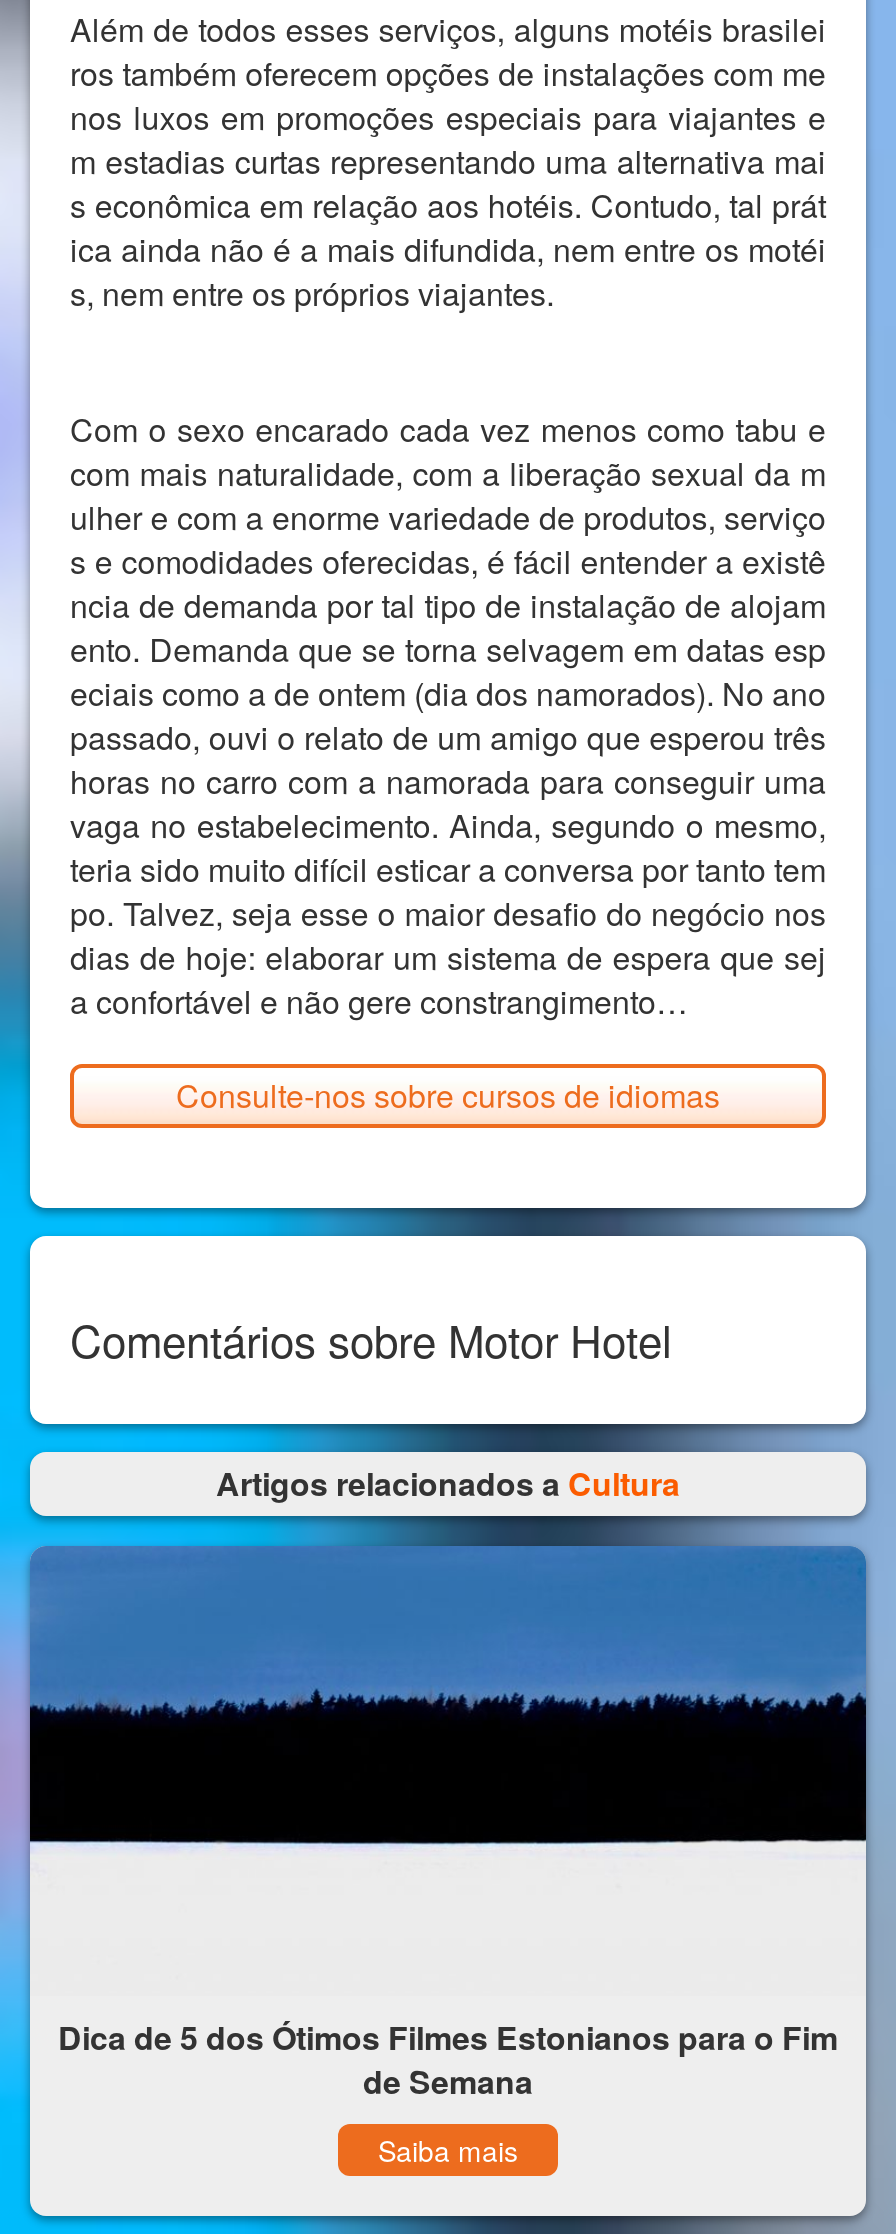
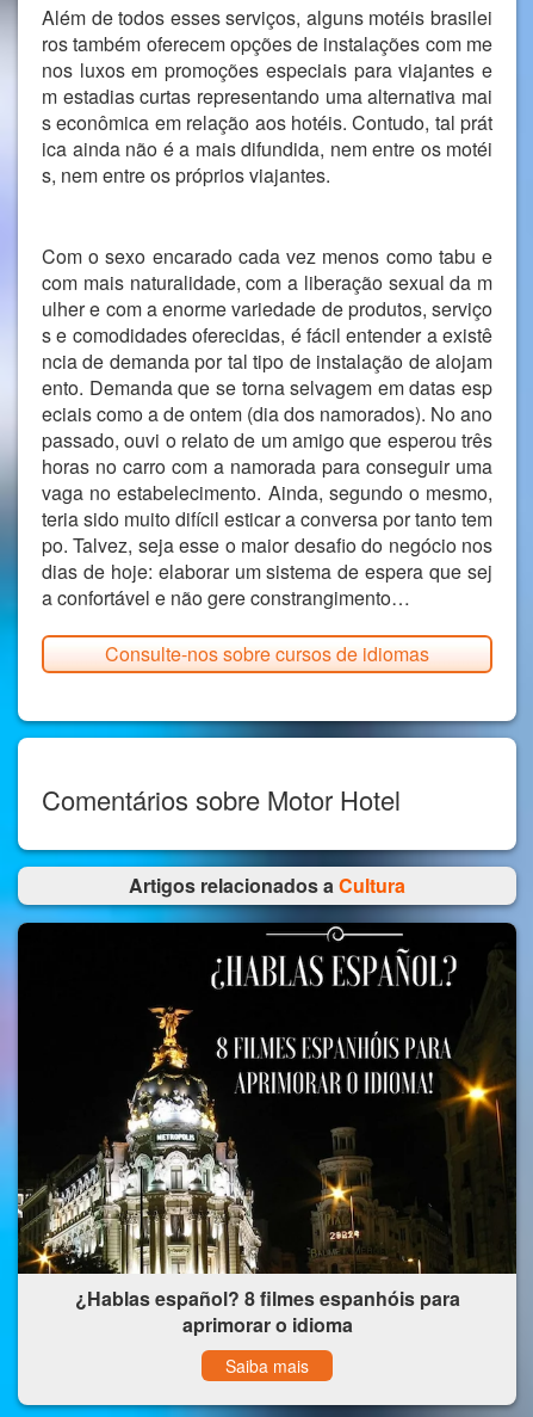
- [image]
- Dica de 5 dos Ótimos Filmes Estonianos para o Fim
- de Semana
+ [image]
+ ¿Hablas español? 8 filmes espanhóis para
+ aprimorar o idioma
